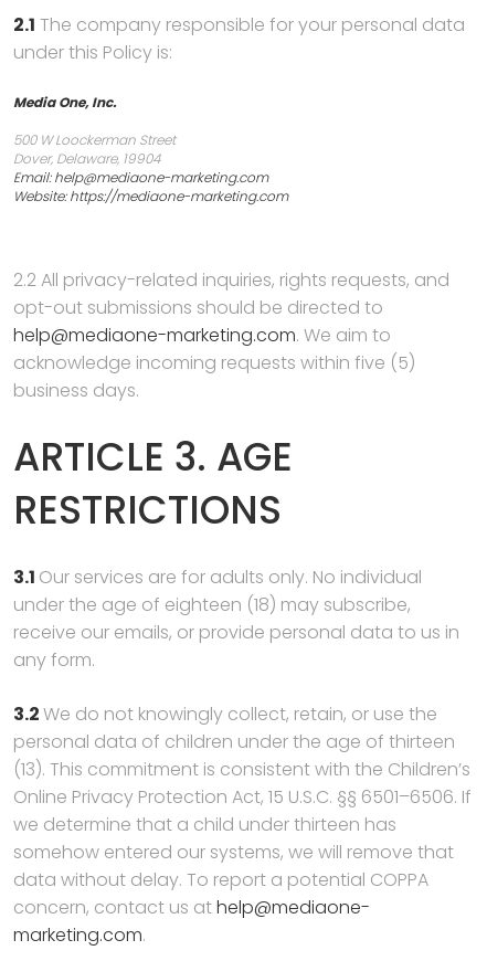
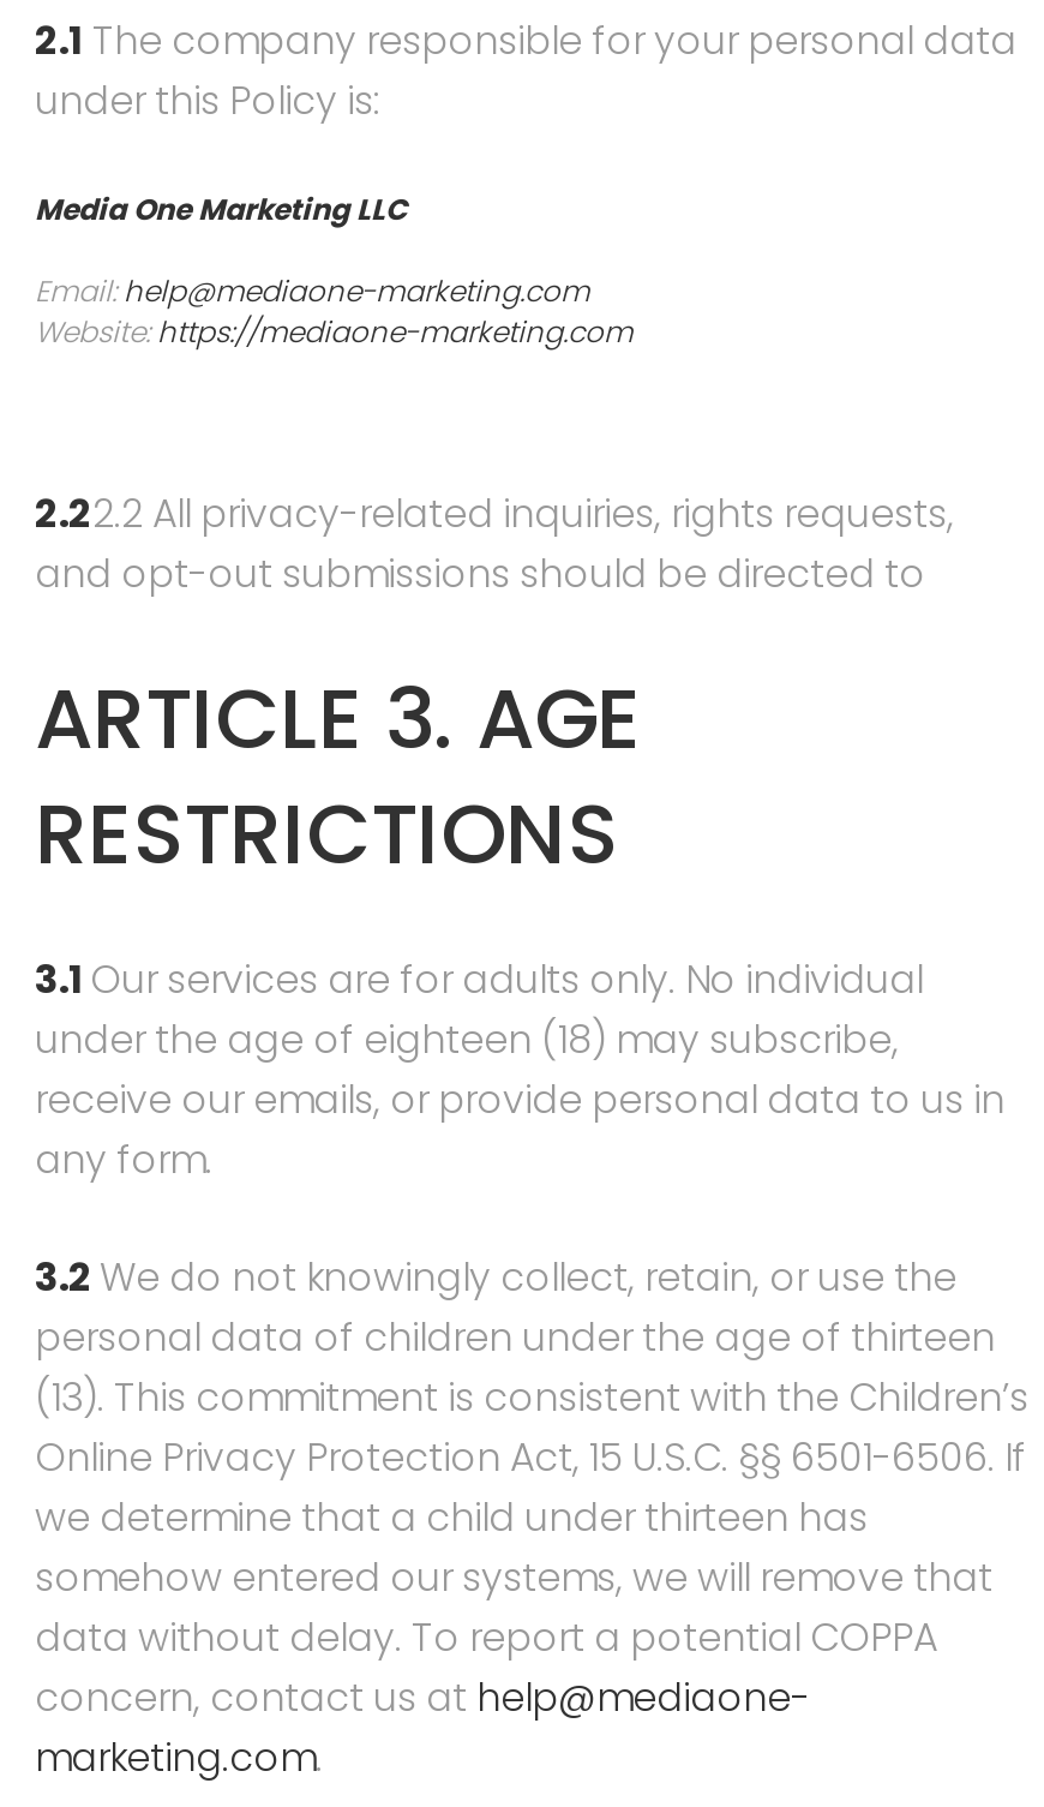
- Media One, Inc.
- 500 W Loockerman Street
- Dover, Delaware, 19904
+ Media One Marketing LLC

- 2.2 All privacy-related inquiries, rights requests, and
- opt-out submissions should be directed to
- help@mediaone-marketing.com. We aim to
- acknowledge incoming requests within five (5)
- business days.
+ 2.22.2 All privacy-related inquiries, rights requests,
+ and opt-out submissions should be directed to

- Online Privacy Protection Act, 15 U.S.C. §§ 6501–6506. If
+ Online Privacy Protection Act, 15 U.S.C. §§ 6501-6506. If
